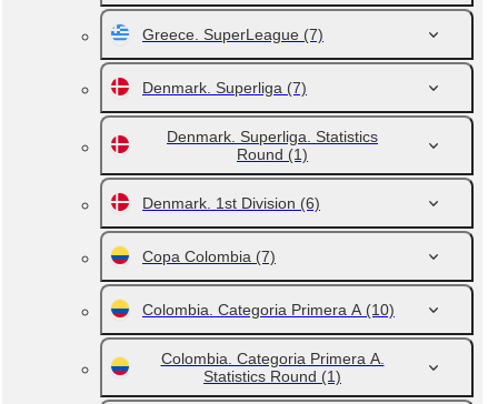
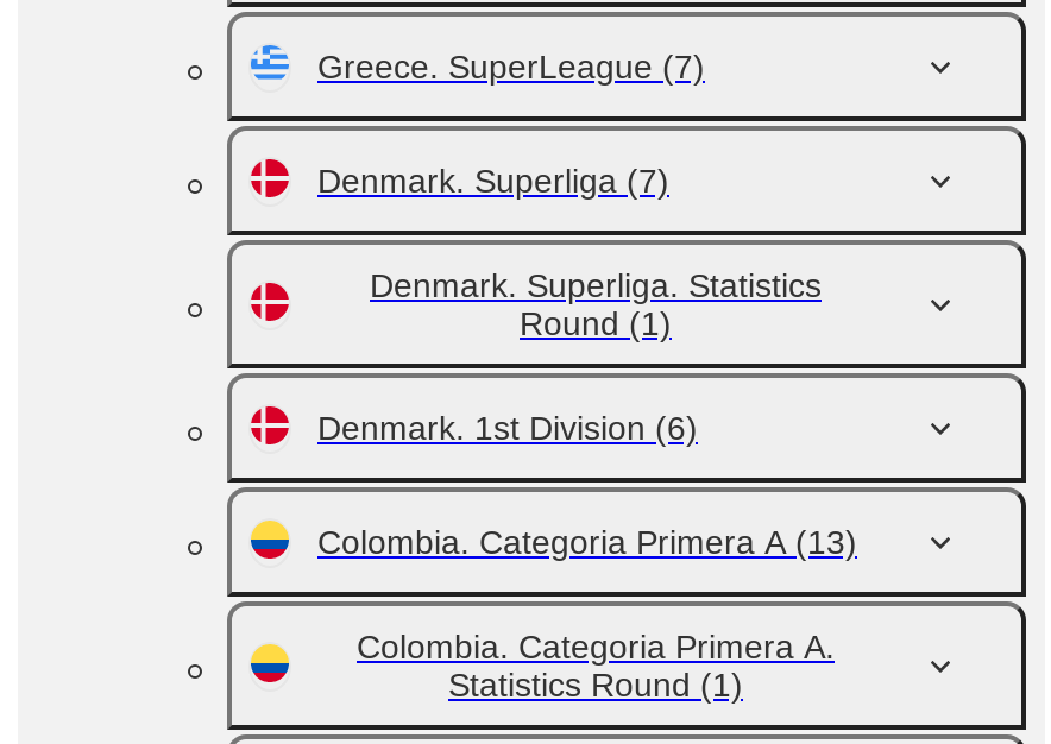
- Copa Colombia (7)
- Colombia. Categoria Primera A (10)
+ Colombia. Categoria Primera A (13)
